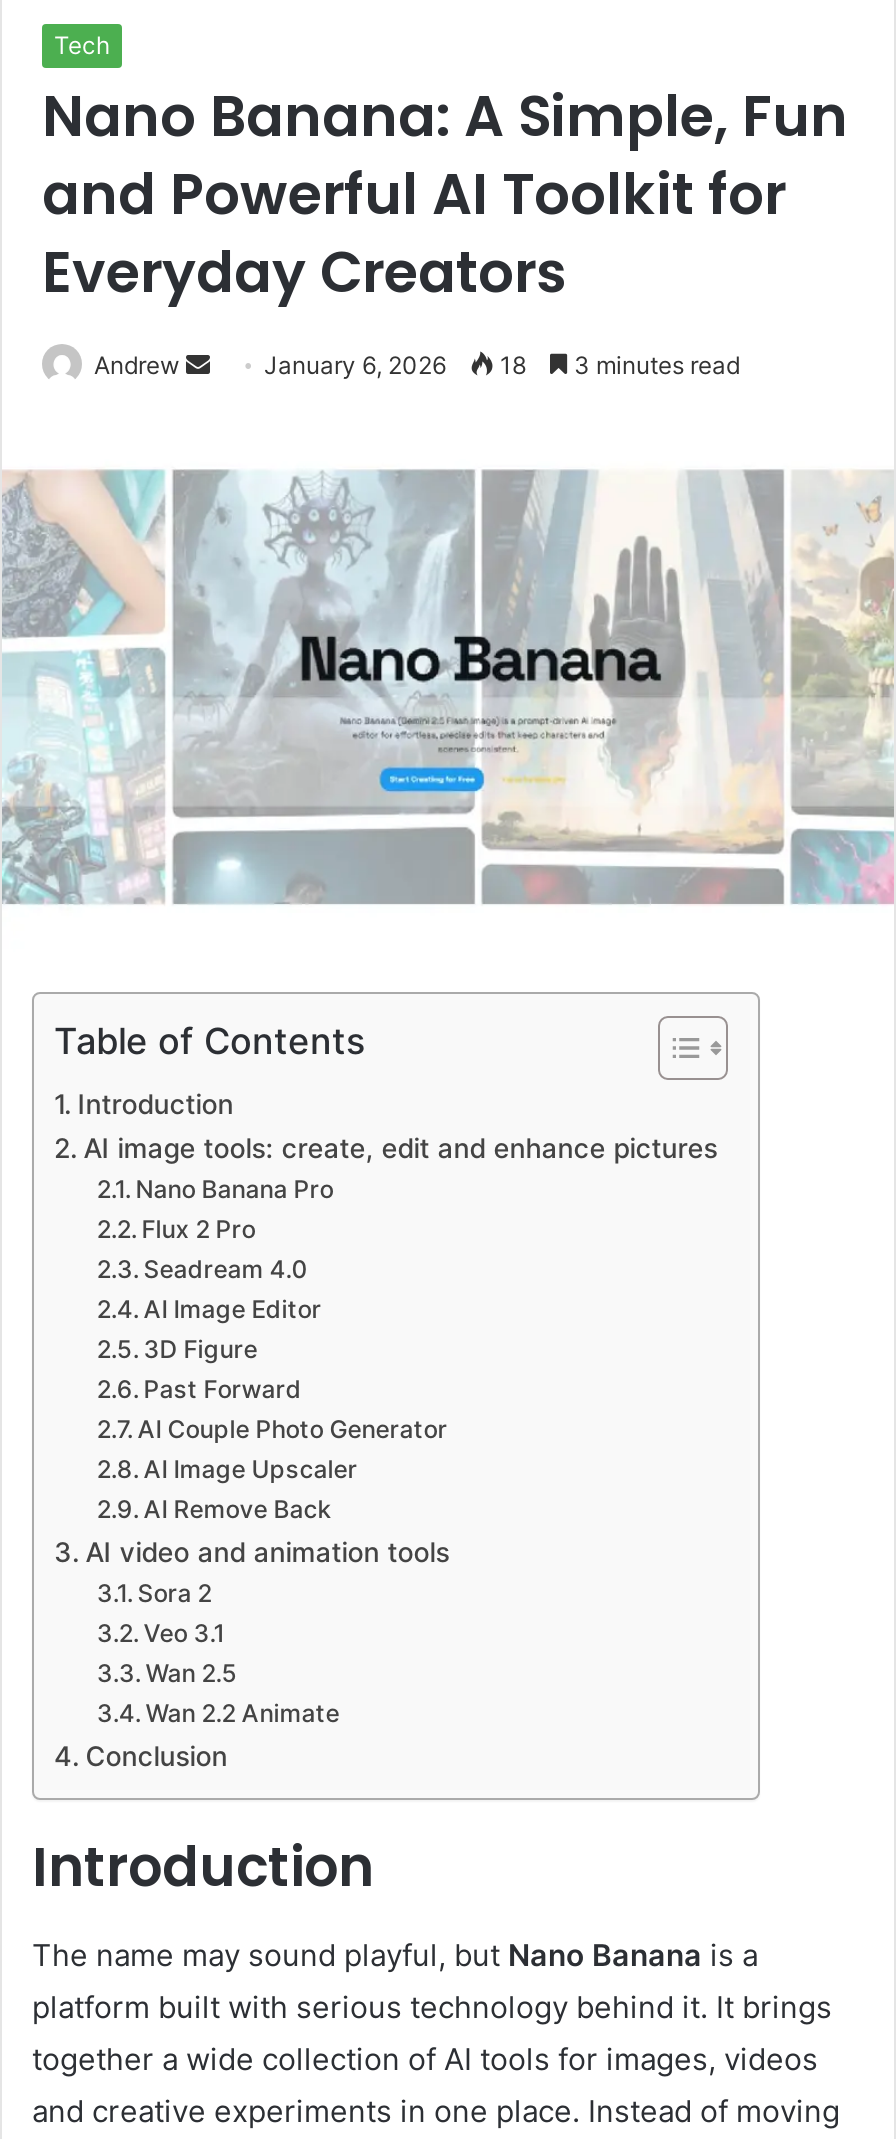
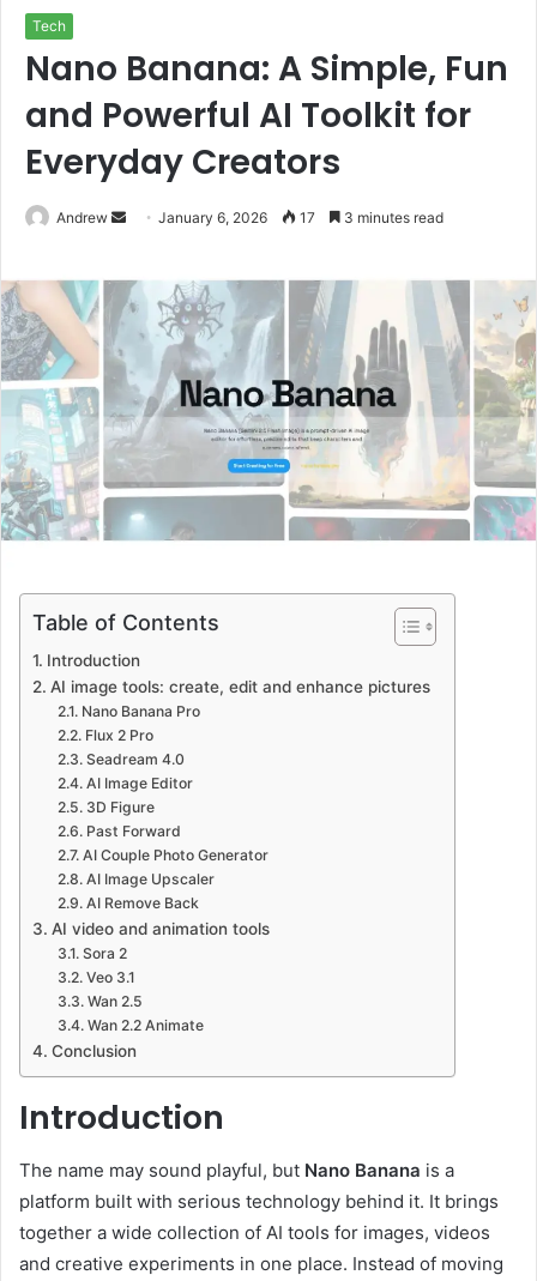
- 18
+ 17
